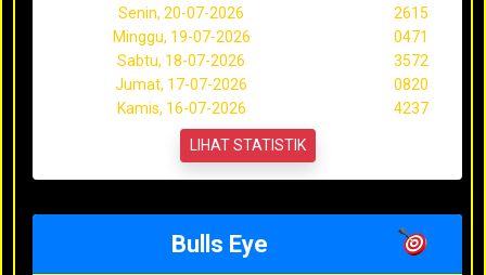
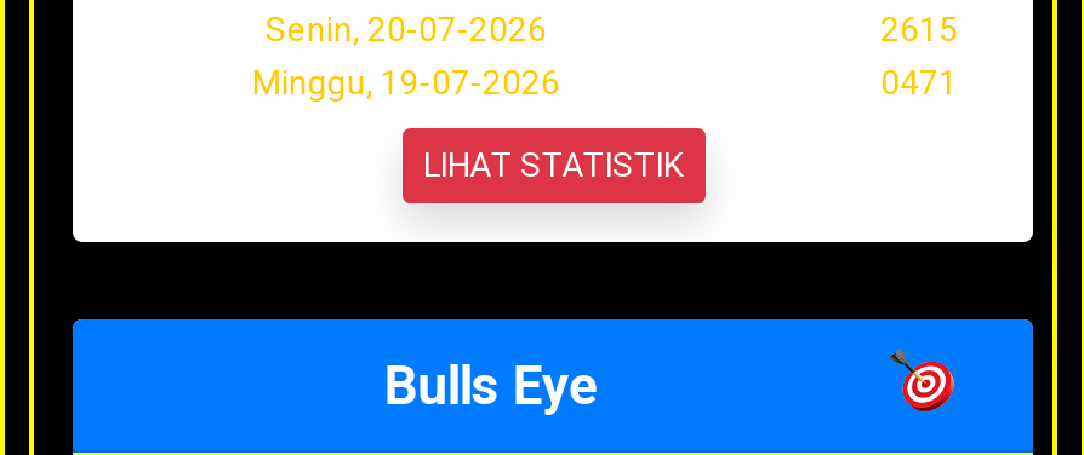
- Sabtu, 18-07-2026
- 3572
- Jumat, 17-07-2026
- 0820
- Kamis, 16-07-2026
- 4237
